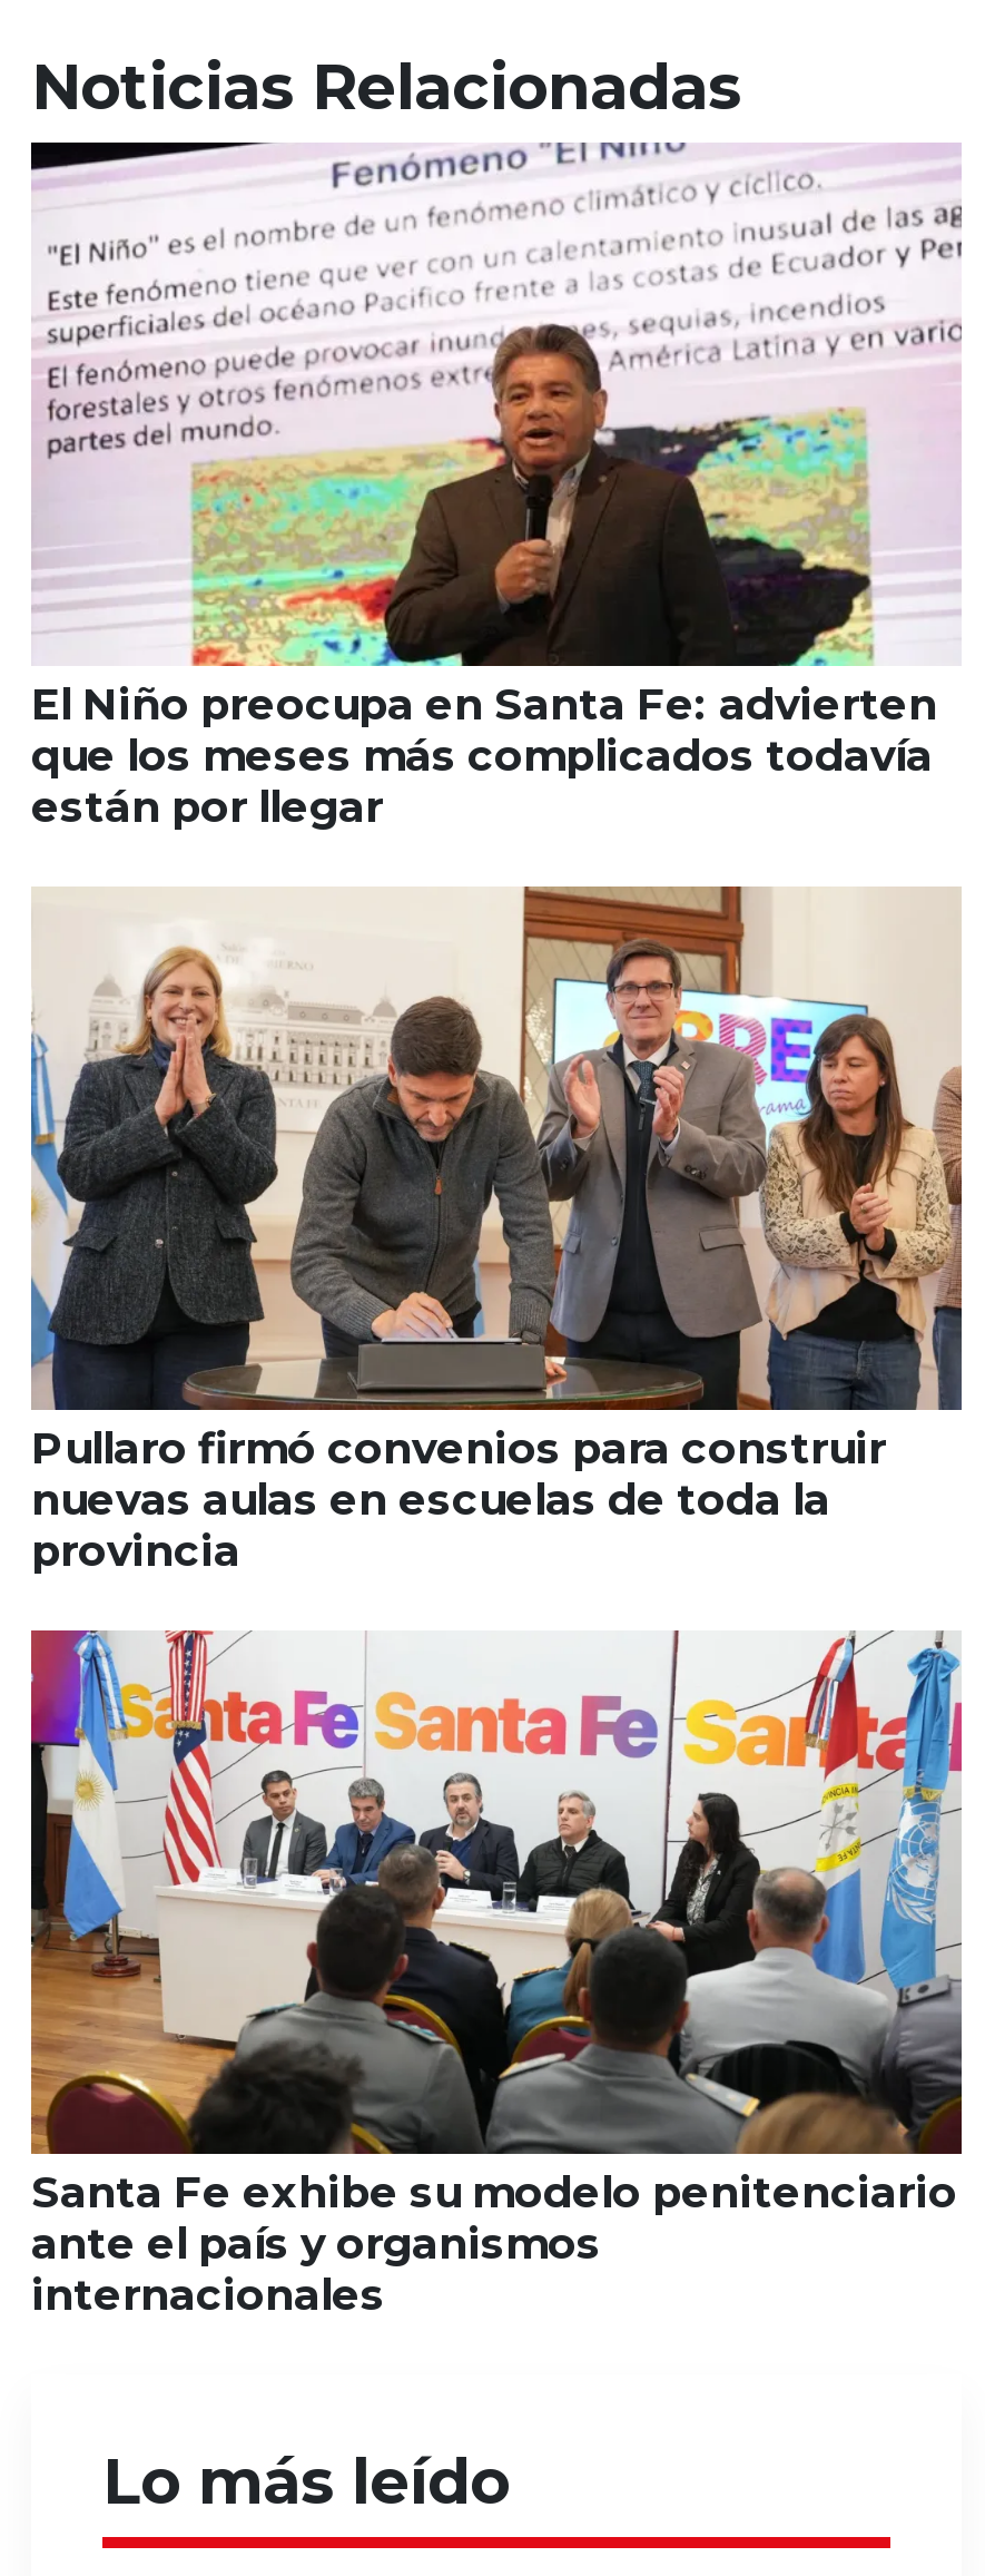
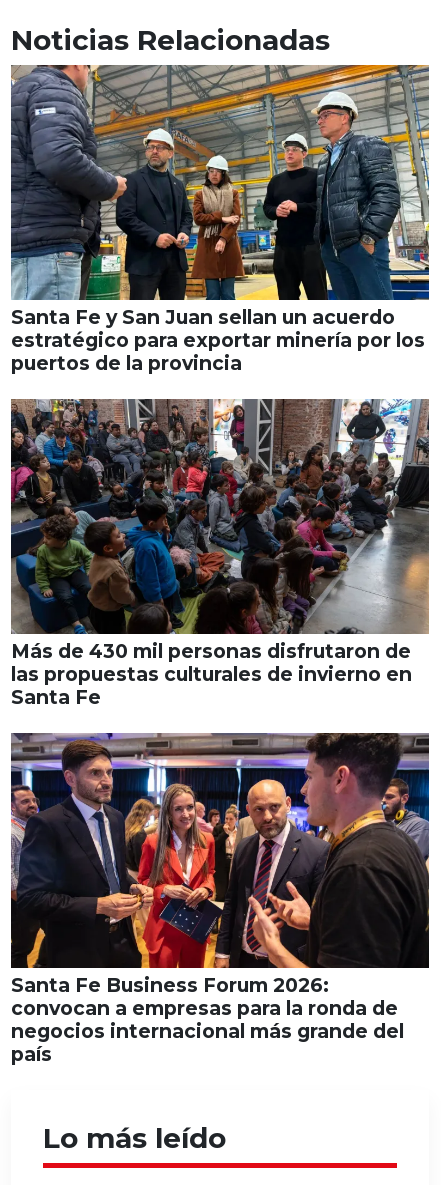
- [image]
- El Niño preocupa en Santa Fe: advierten
- que los meses más complicados todavía
- están por llegar
+ [image]
+ Santa Fe y San Juan sellan un acuerdo
+ estratégico para exportar minería por los
+ puertos de la provincia

- [image]
- Pullaro firmó convenios para construir
- nuevas aulas en escuelas de toda la
- provincia
+ [image]
+ Más de 430 mil personas disfrutaron de
+ las propuestas culturales de invierno en
+ Santa Fe

- [image]
- Santa Fe exhibe su modelo penitenciario
- ante el país y organismos
- internacionales
+ [image]
+ Santa Fe Business Forum 2026:
+ convocan a empresas para la ronda de
+ negocios internacional más grande del
+ país
